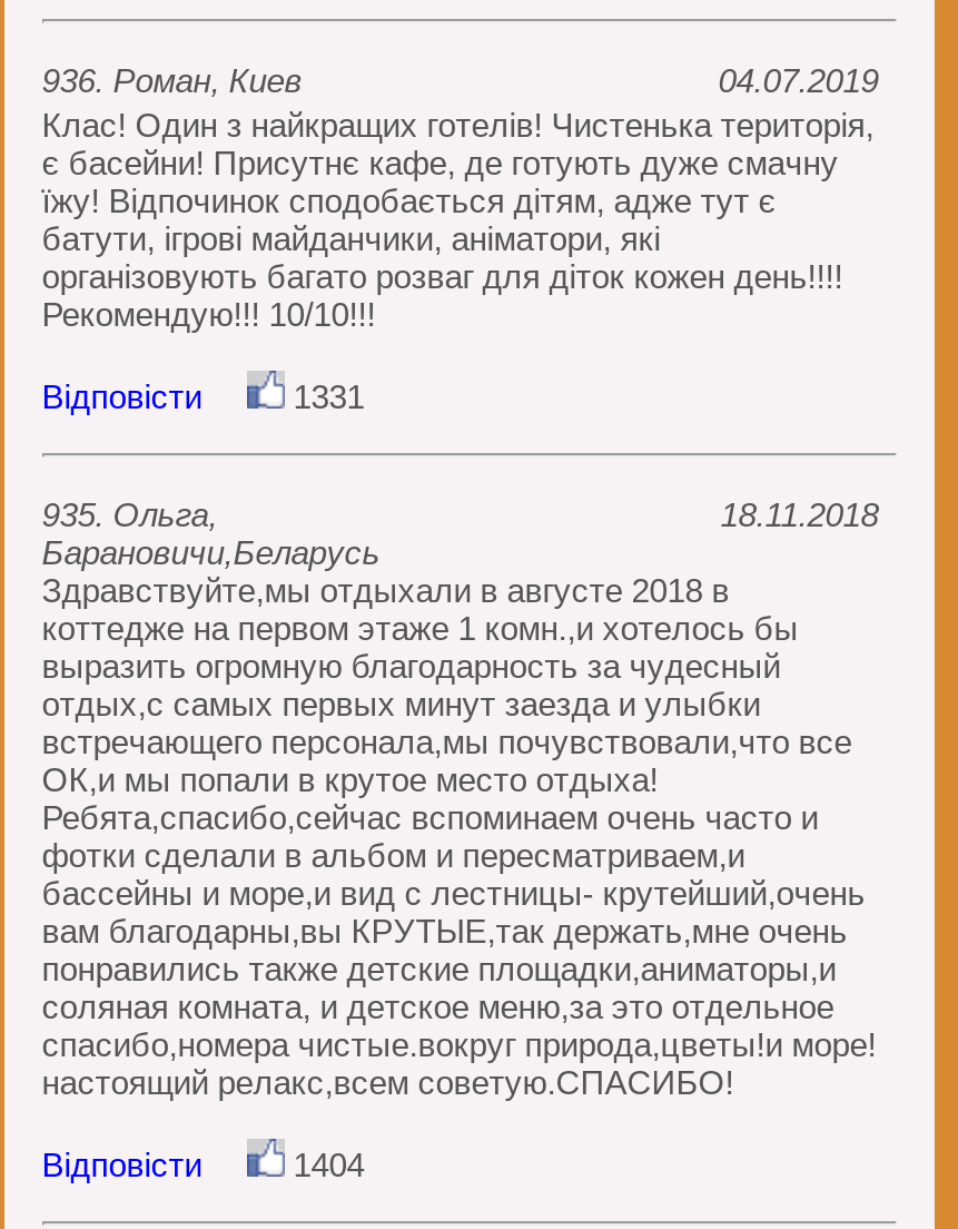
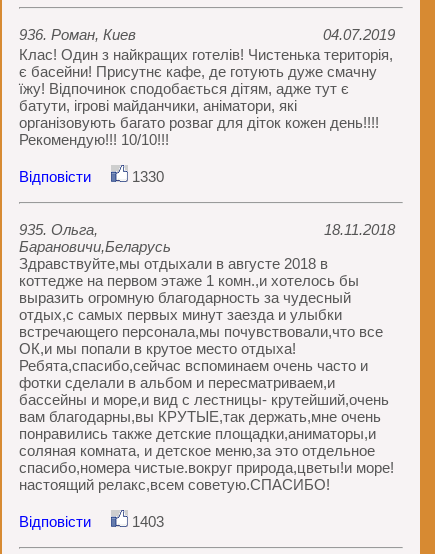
- 1331
+ 1330

- 1404
+ 1403
